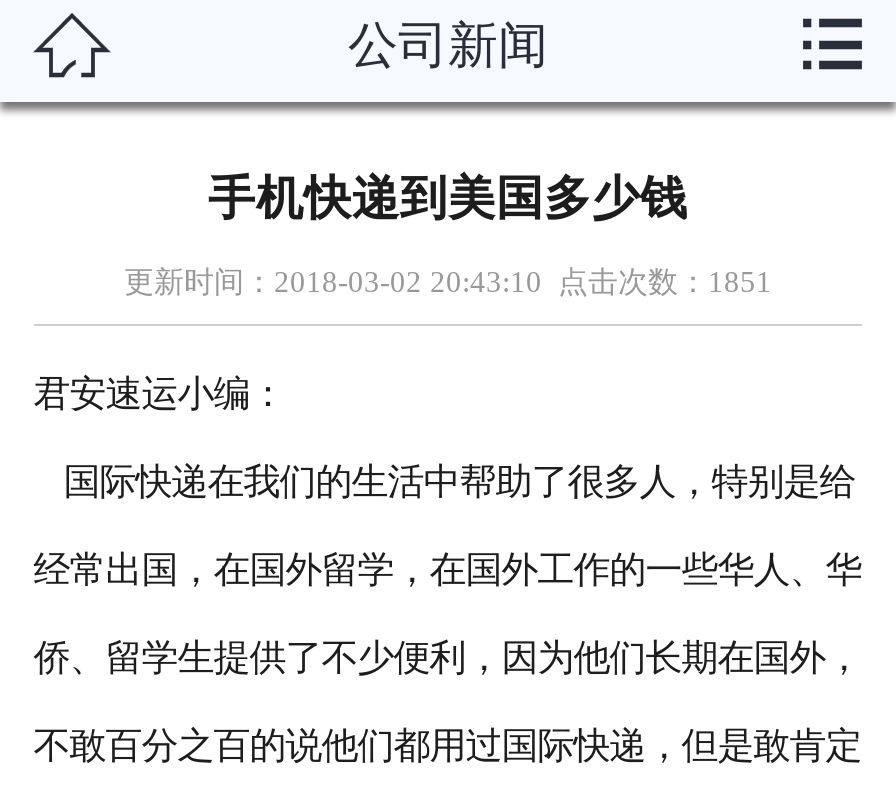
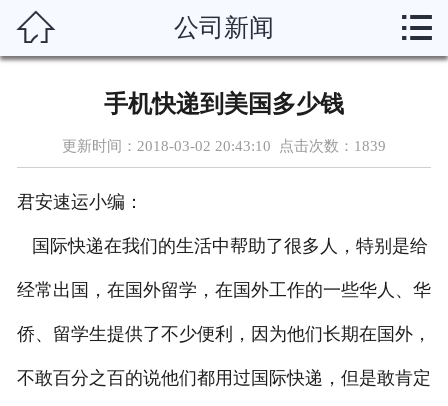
- 更新时间：2018-03-02 20:43:10 点击次数：1851
+ 更新时间：2018-03-02 20:43:10 点击次数：1839
